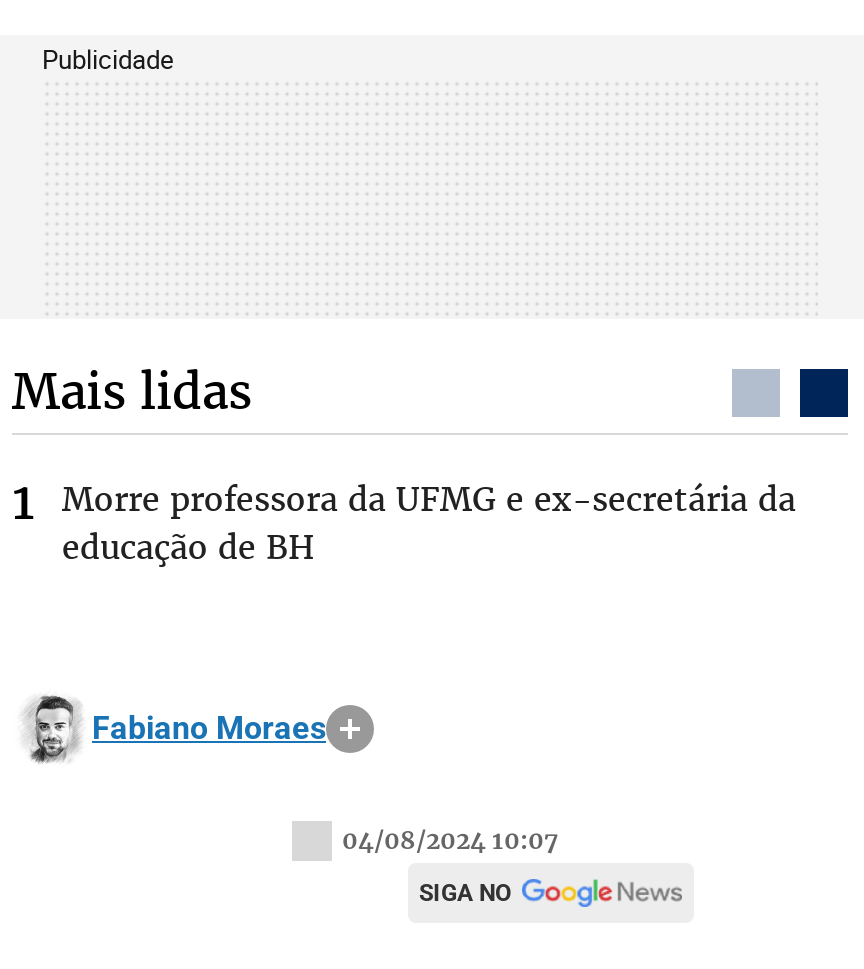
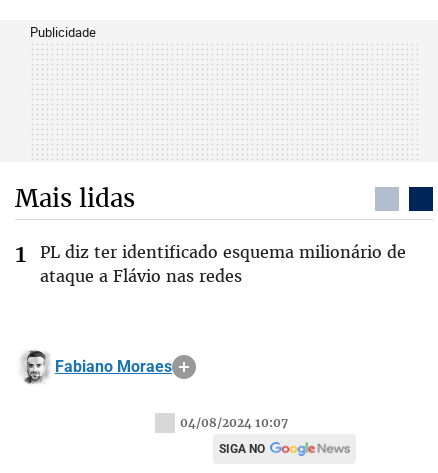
- Morre professora da UFMG e ex-secretária da
- educação de BH
+ PL diz ter identificado esquema milionário de
+ ataque a Flávio nas redes
